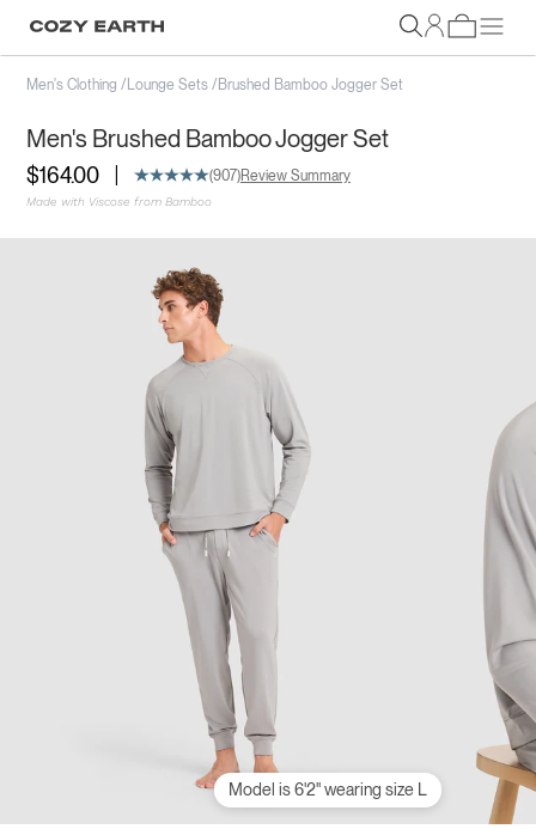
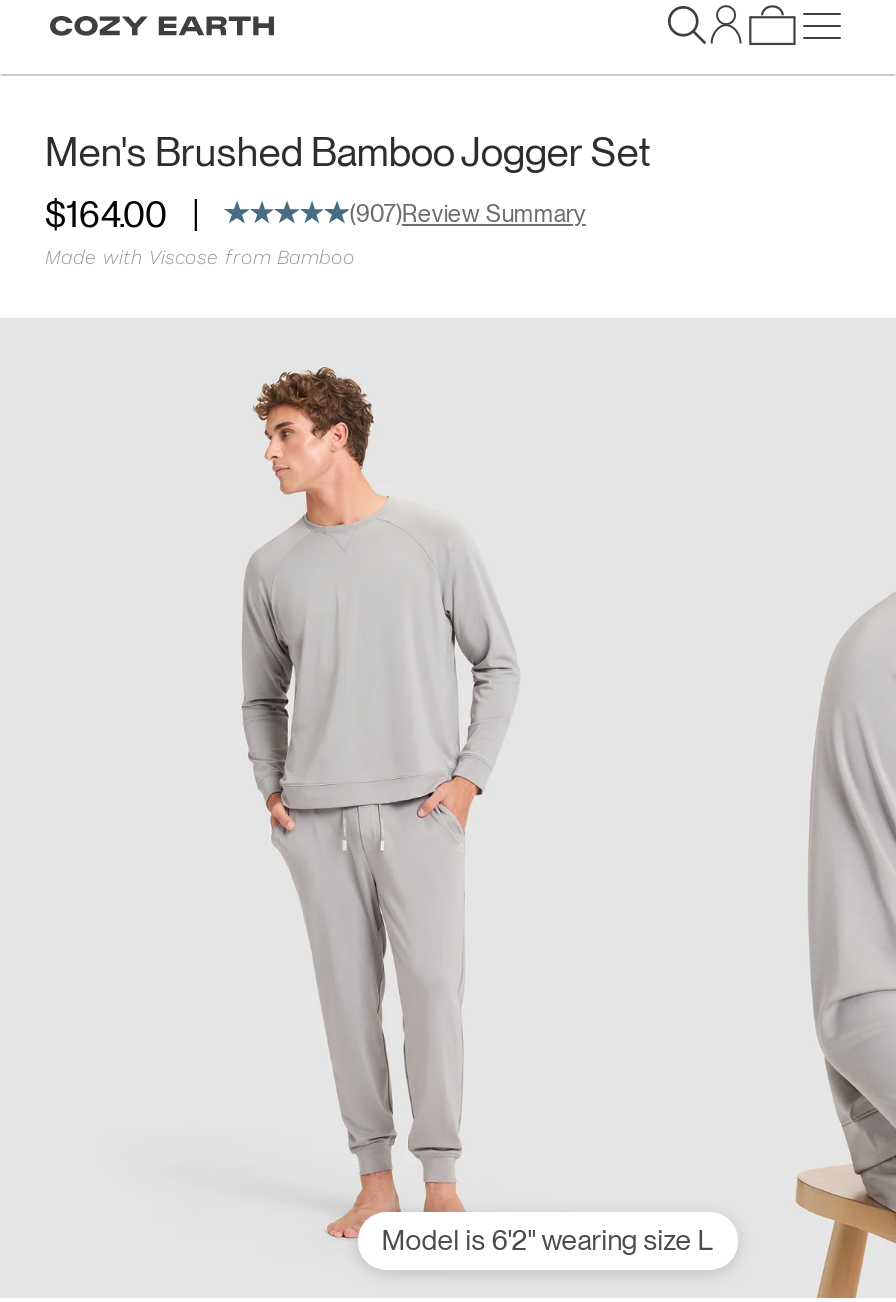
- Men's Clothing /Lounge Sets /Brushed Bamboo Jogger Set
